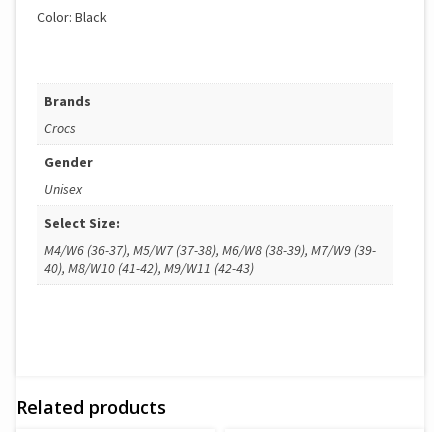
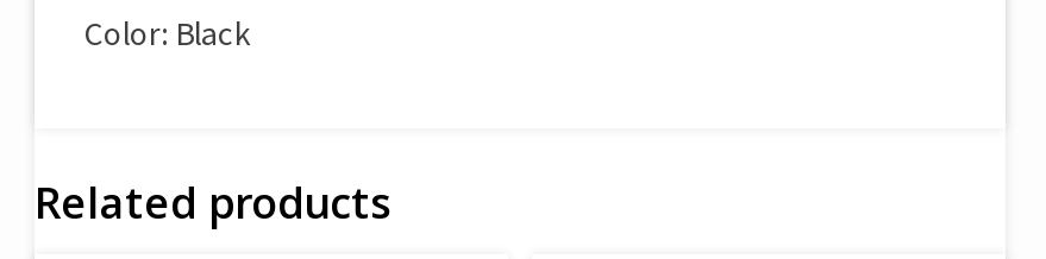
- Brands
- Crocs
- Gender
- Unisex
- Select Size:
- M4/W6 (36-37), M5/W7 (37-38), M6/W8 (38-39), M7/W9 (39-
- 40), M8/W10 (41-42), M9/W11 (42-43)
